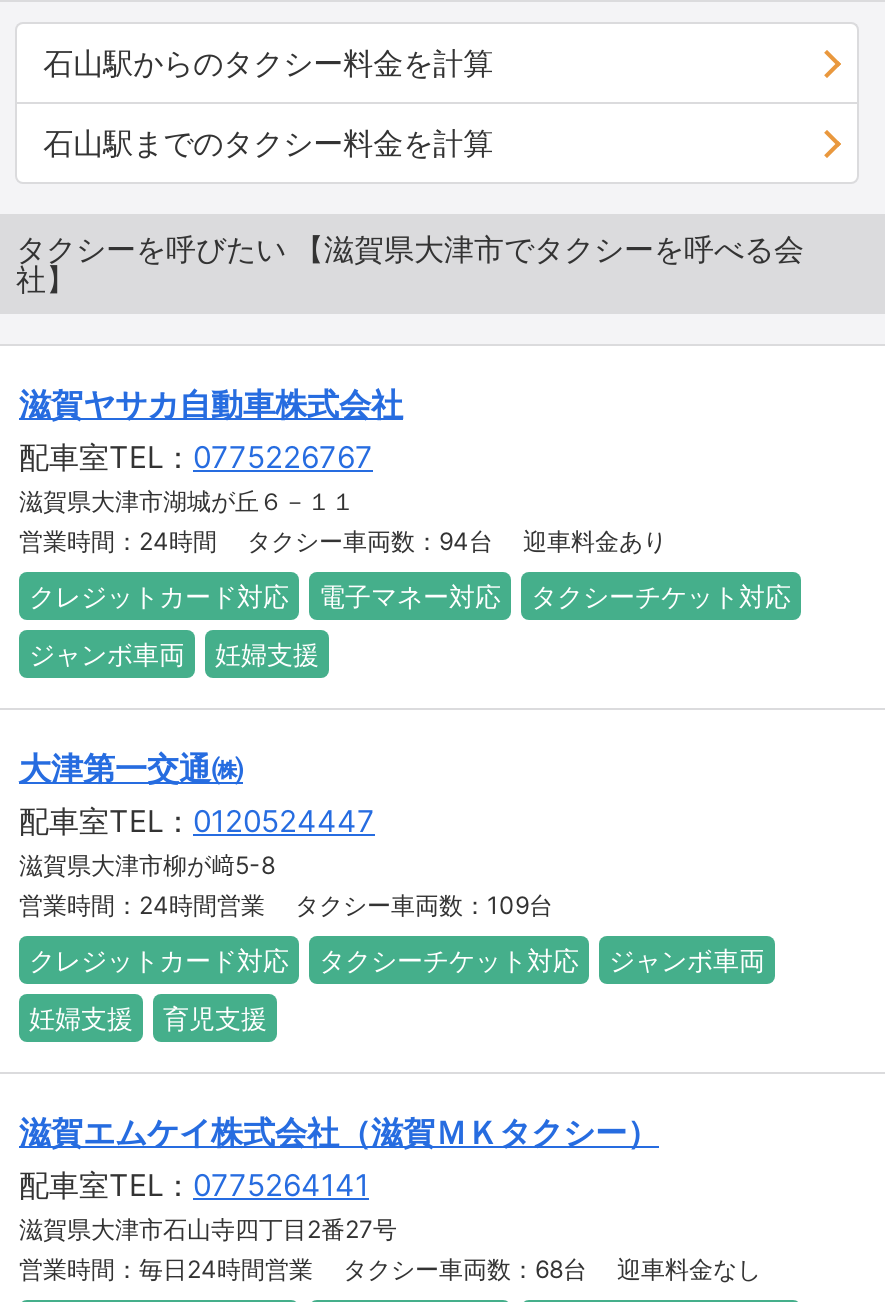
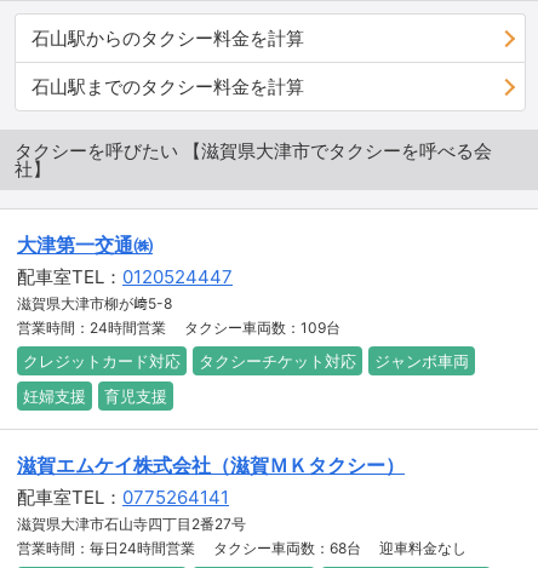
- 滋賀ヤサカ自動車株式会社
- 配車室TEL：0775226767
- 滋賀県大津市湖城が丘６－１１
- 営業時間：24時間
- タクシー車両数：94台
- 迎車料金あり
- クレジットカード対応
- 電子マネー対応
- タクシーチケット対応
- ジャンボ車両
- 妊婦支援
